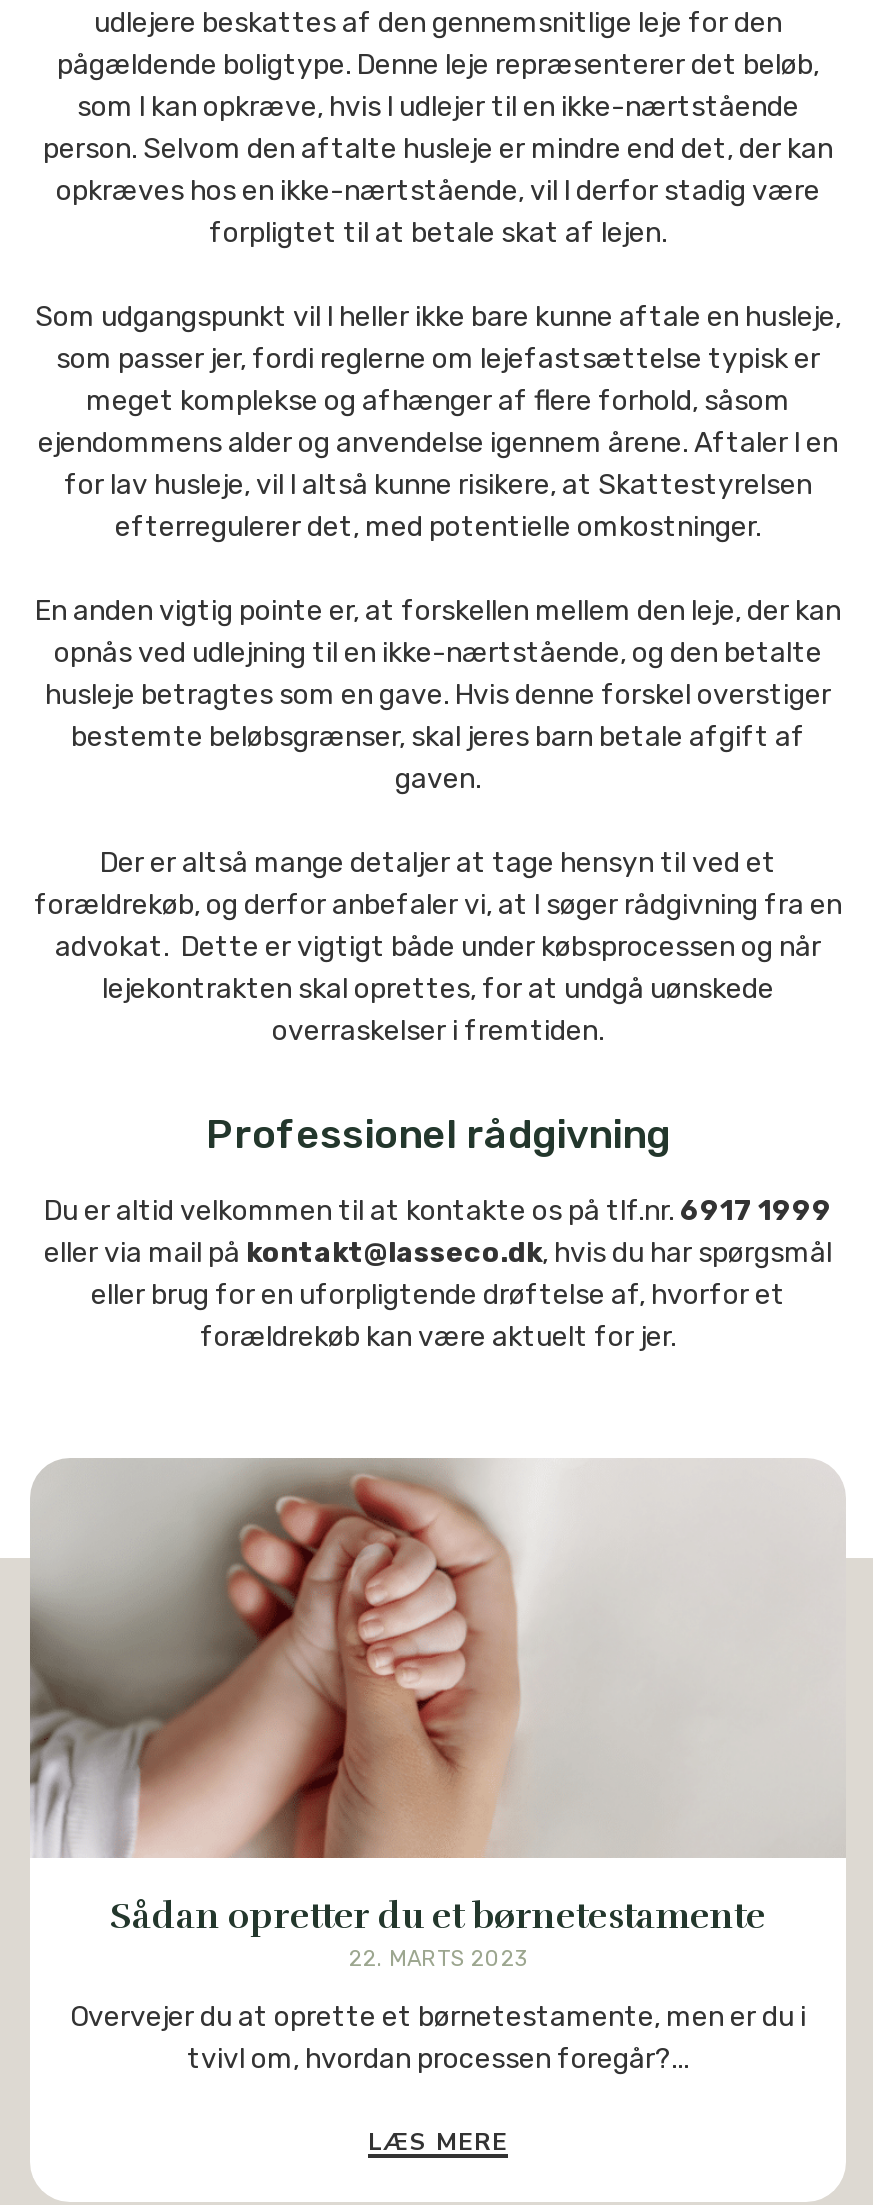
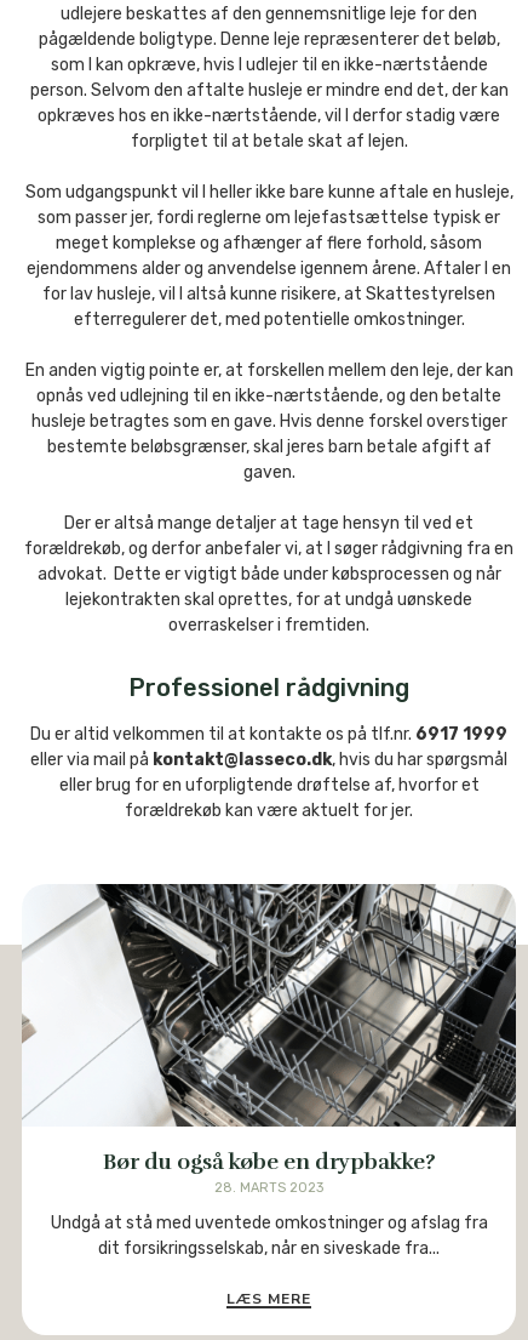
- [image]
- Sådan opretter du et børnetestamente
- 22. MARTS 2023
+ [image]
+ Bør du også købe en drypbakke?
+ 28. MARTS 2023

- Overvejer du at oprette et børnetestamente, men er du i
- tvivl om, hvordan processen foregår?...
+ Undgå at stå med uventede omkostninger og afslag fra
+ dit forsikringsselskab, når en siveskade fra...
